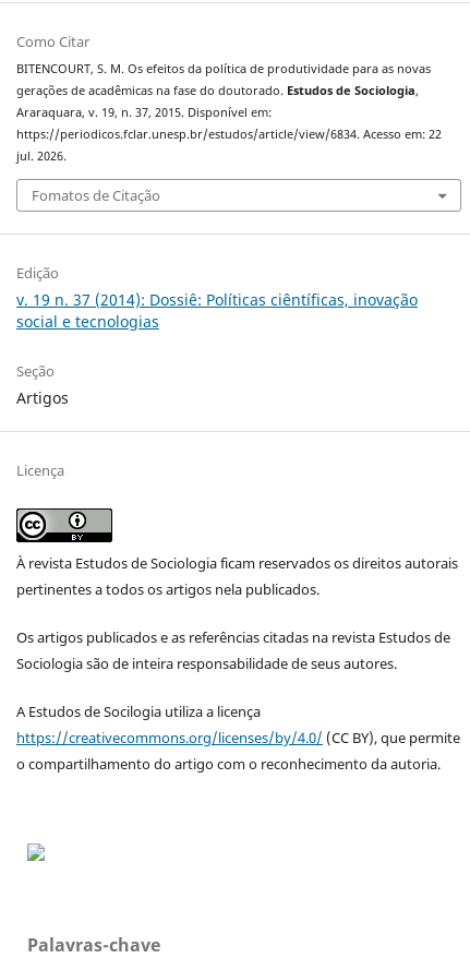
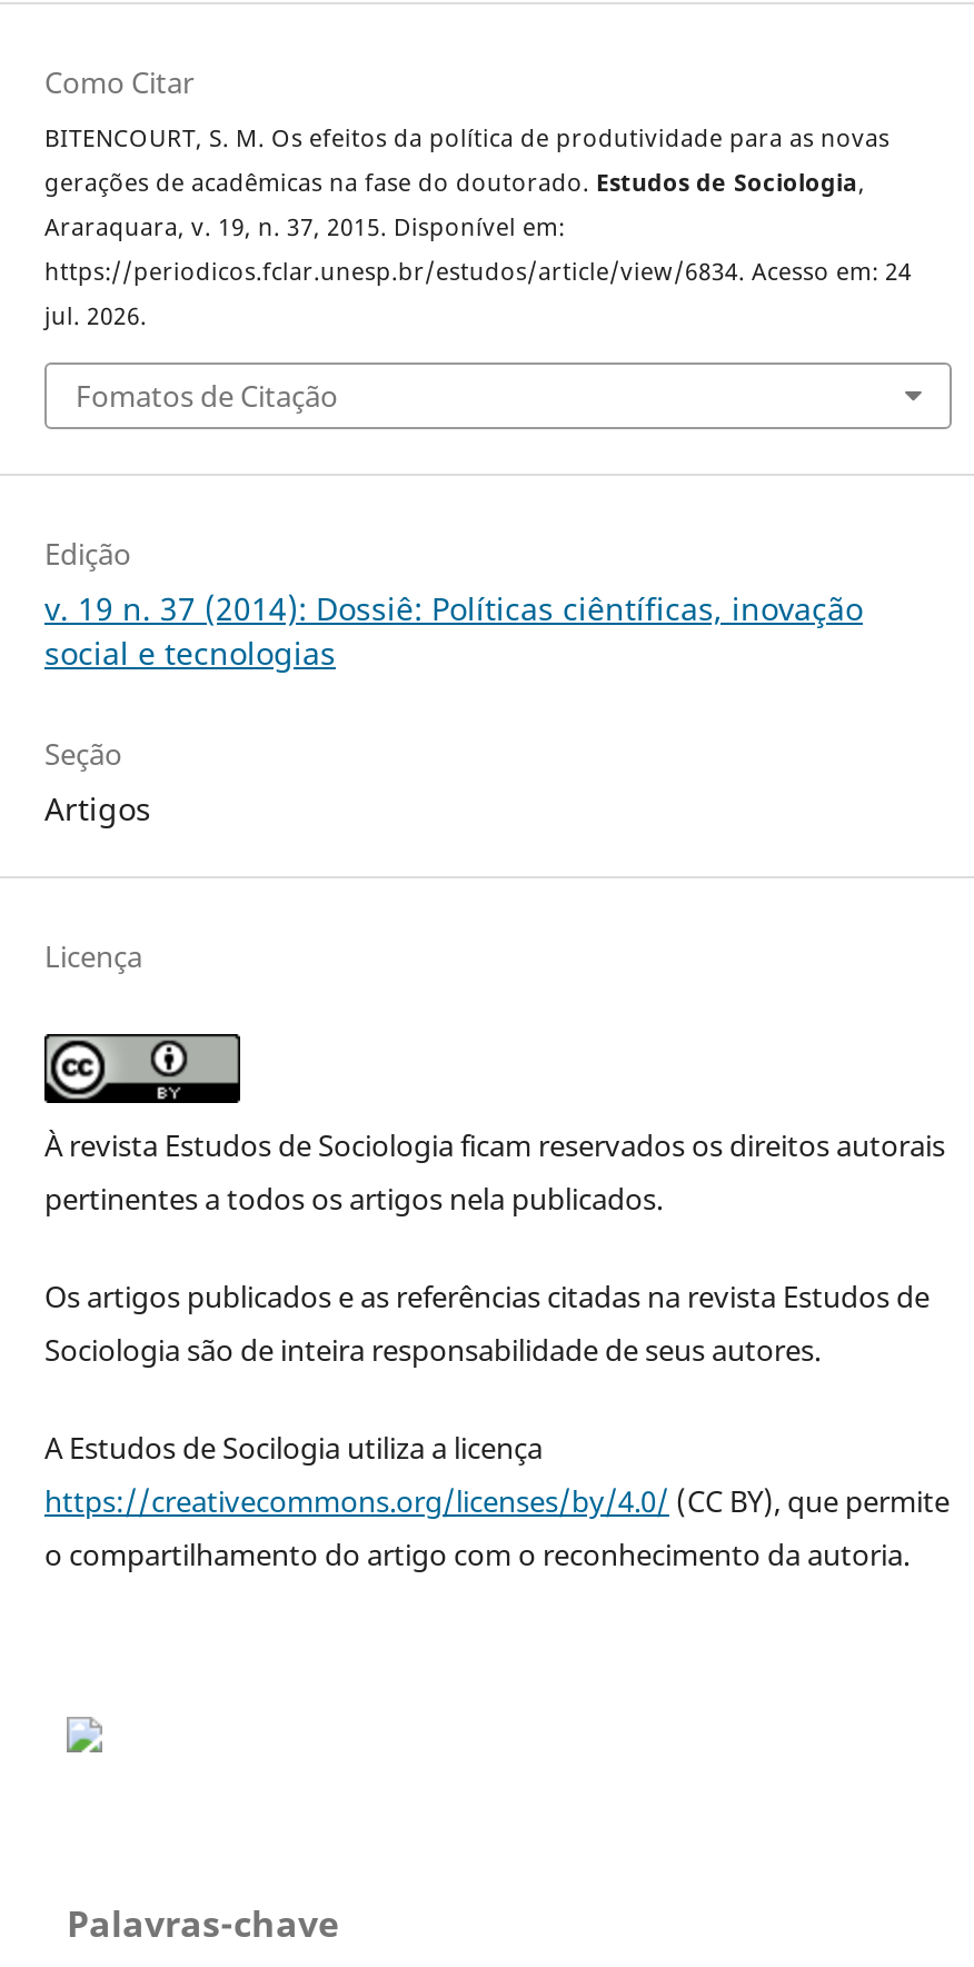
- https://periodicos.fclar.unesp.br/estudos/article/view/6834. Acesso em: 22
+ https://periodicos.fclar.unesp.br/estudos/article/view/6834. Acesso em: 24
